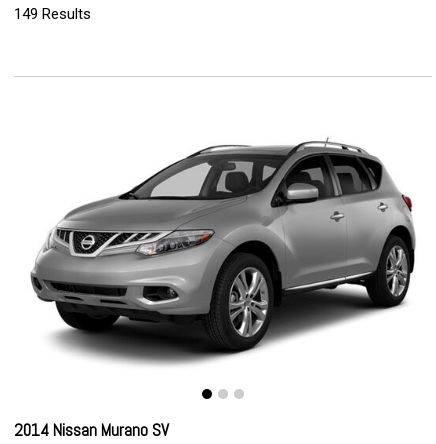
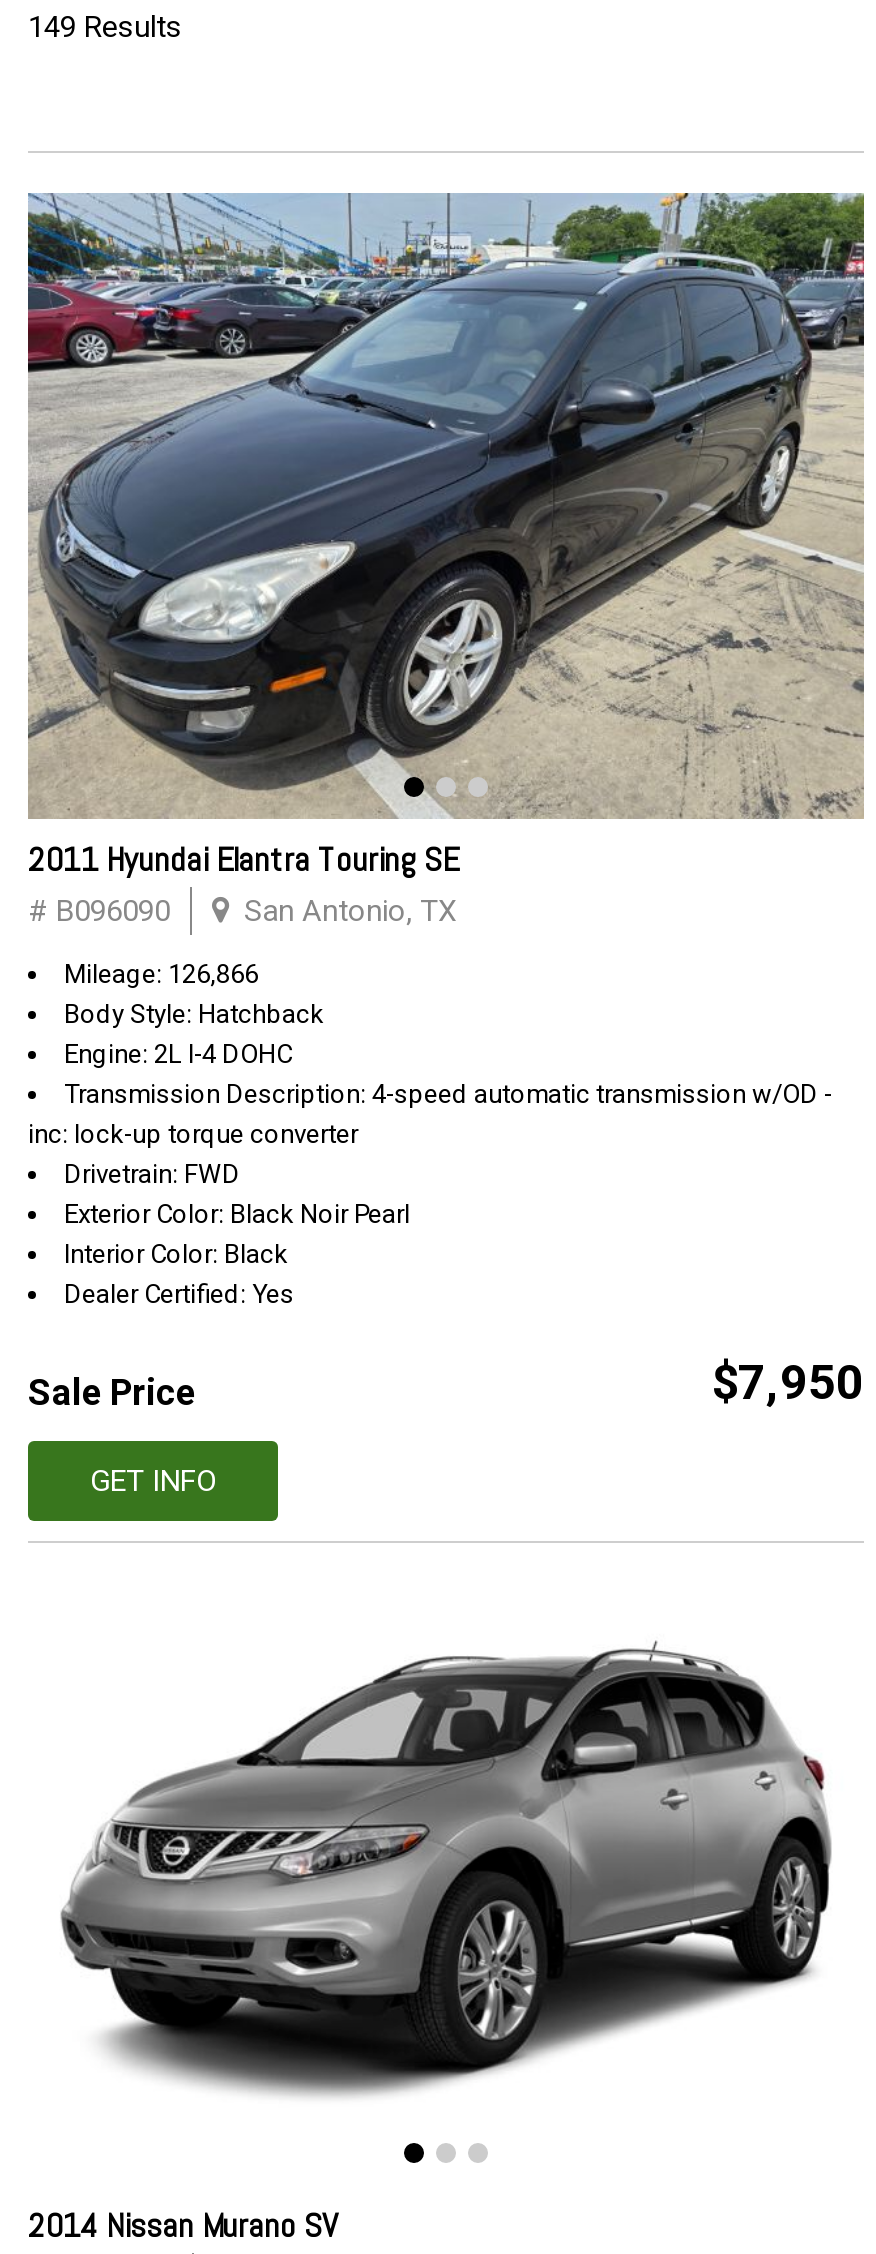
+ [image]
+ 2011 Hyundai Elantra Touring SE
+ # B096090
+ San Antonio, TX
+ Mileage: 126,866
+ Body Style: Hatchback
+ Engine: 2L I-4 DOHC
+ Transmission Description: 4-speed automatic transmission w/OD -
+ inc: lock-up torque converter
+ Drivetrain: FWD
+ Exterior Color: Black Noir Pearl
+ Interior Color: Black
+ Dealer Certified: Yes
+ Sale Price
+ $7,950
+ GET INFO
